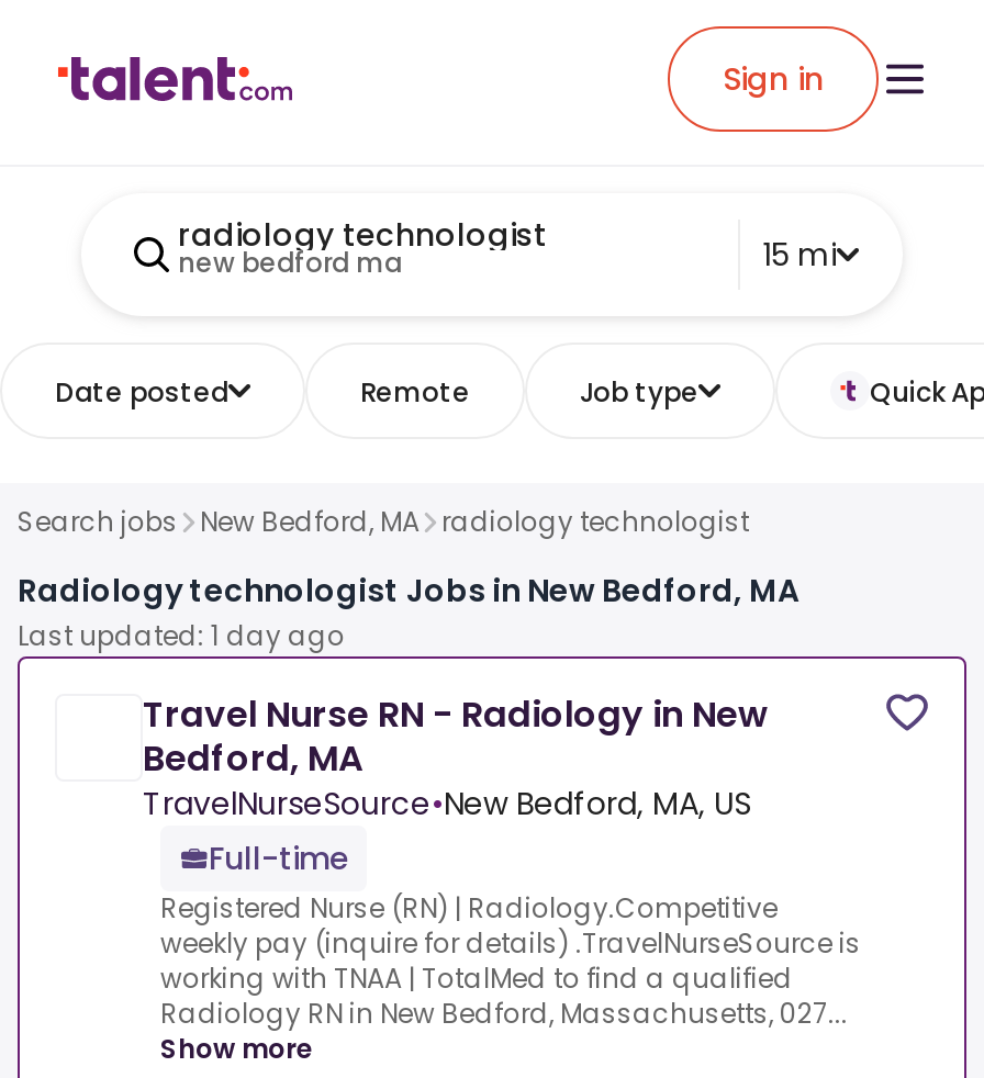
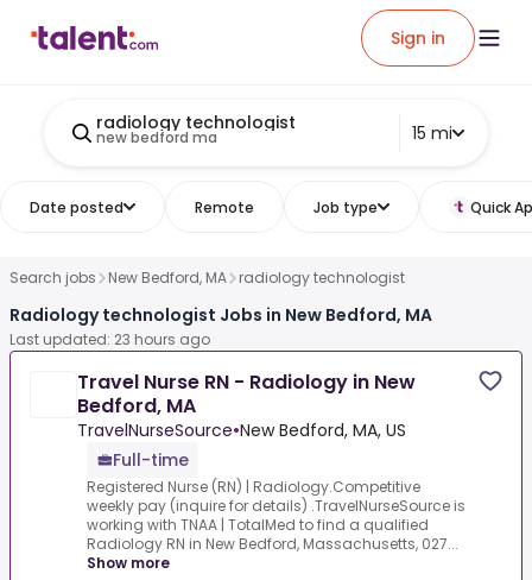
- Last updated: 1 day ago
+ Last updated: 23 hours ago
